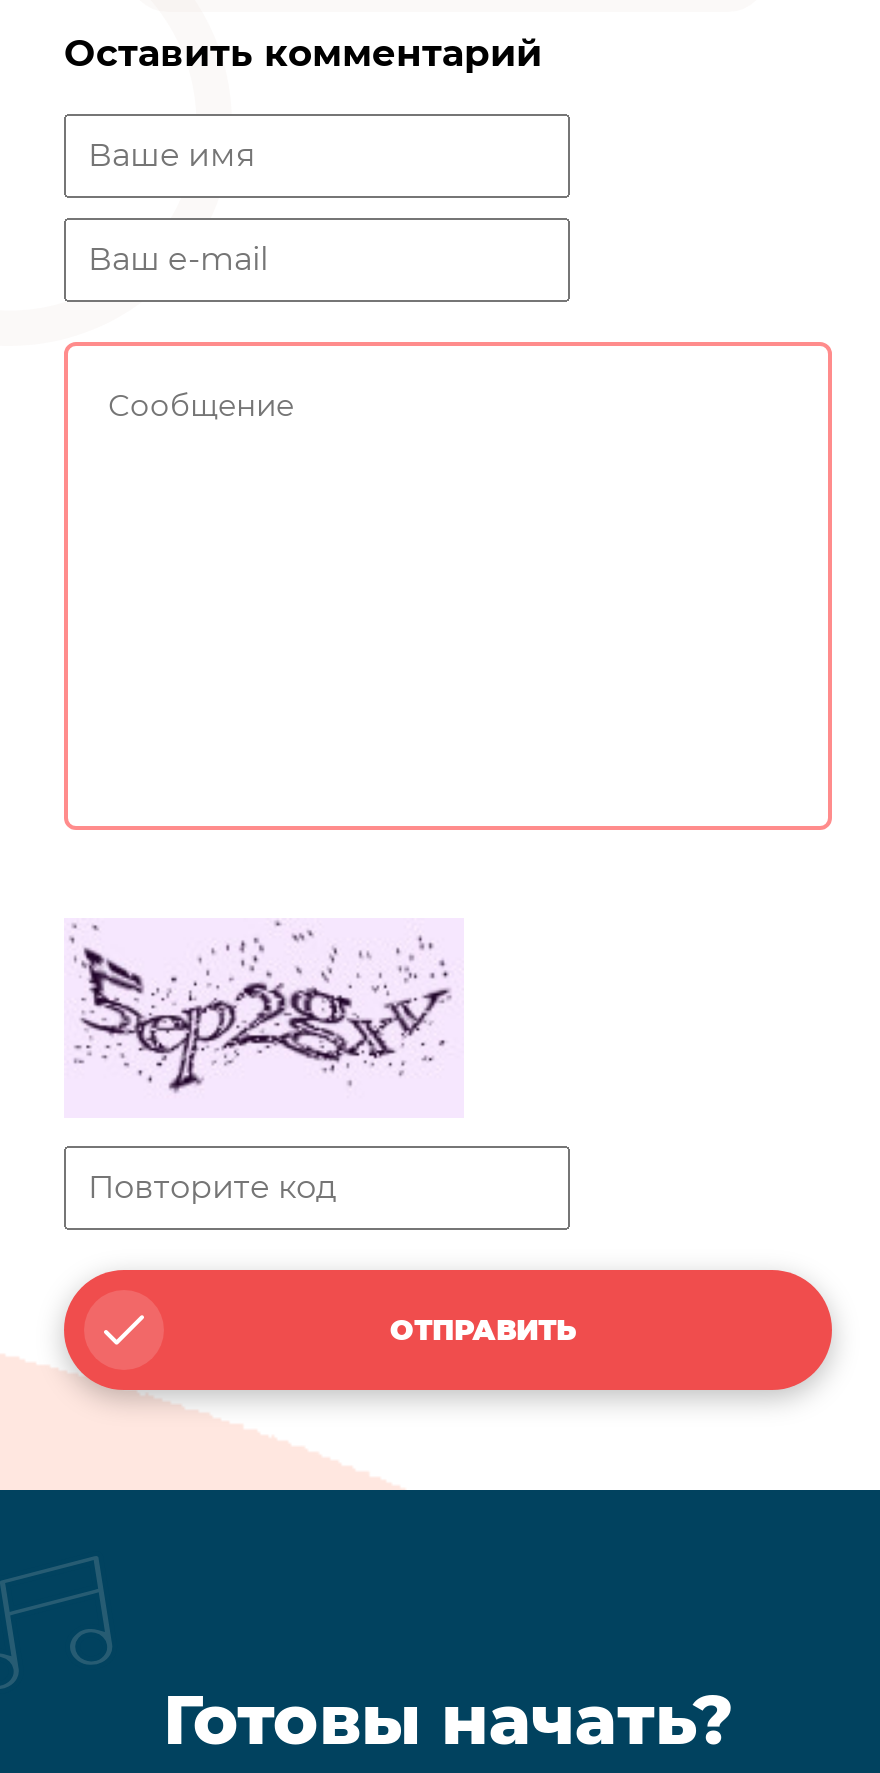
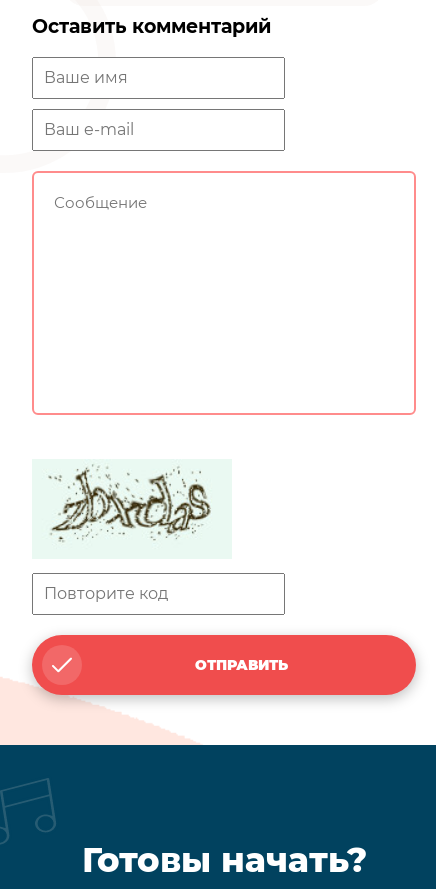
- [image]
+ [image]
